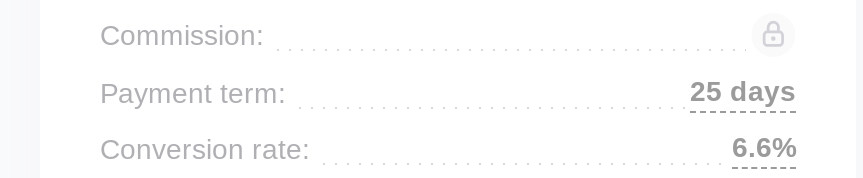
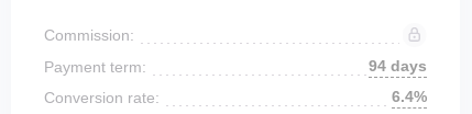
- 25 days
+ 94 days

- 6.6%
+ 6.4%
